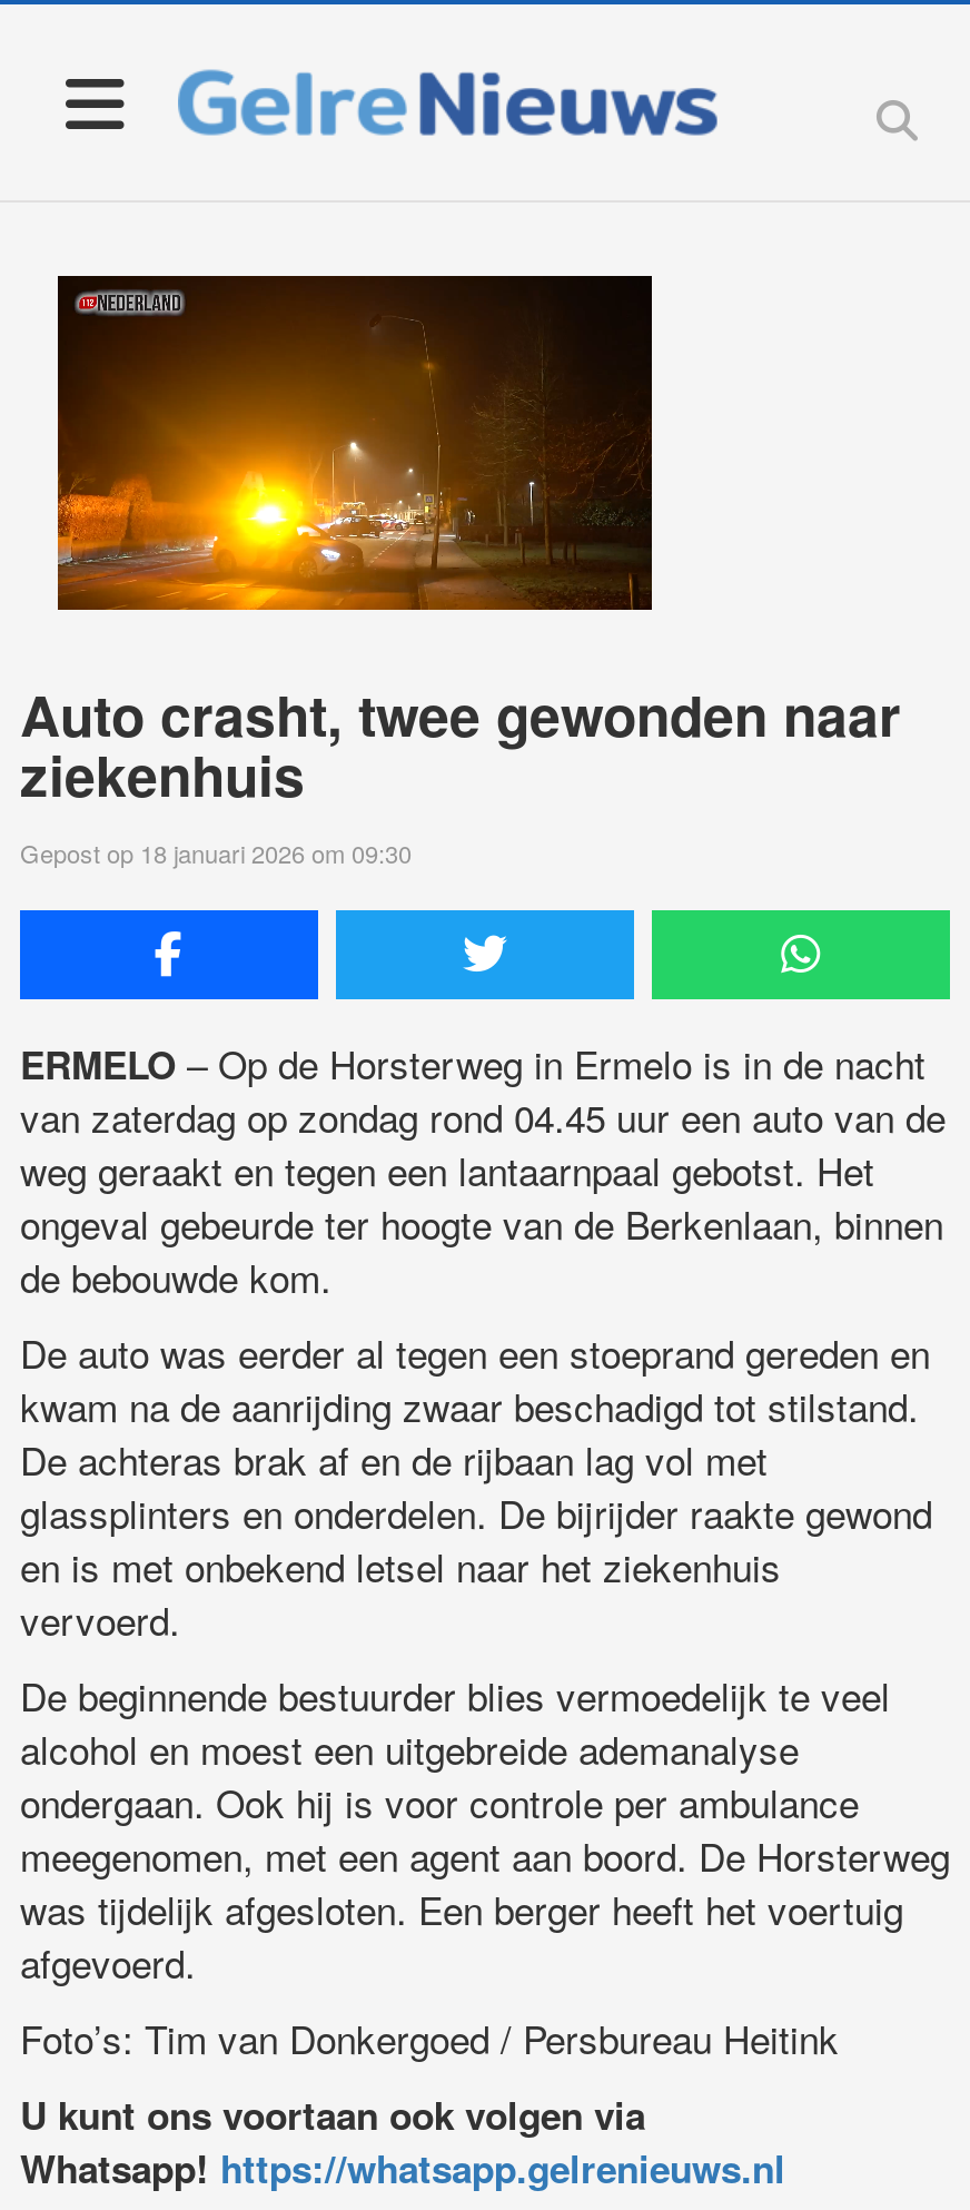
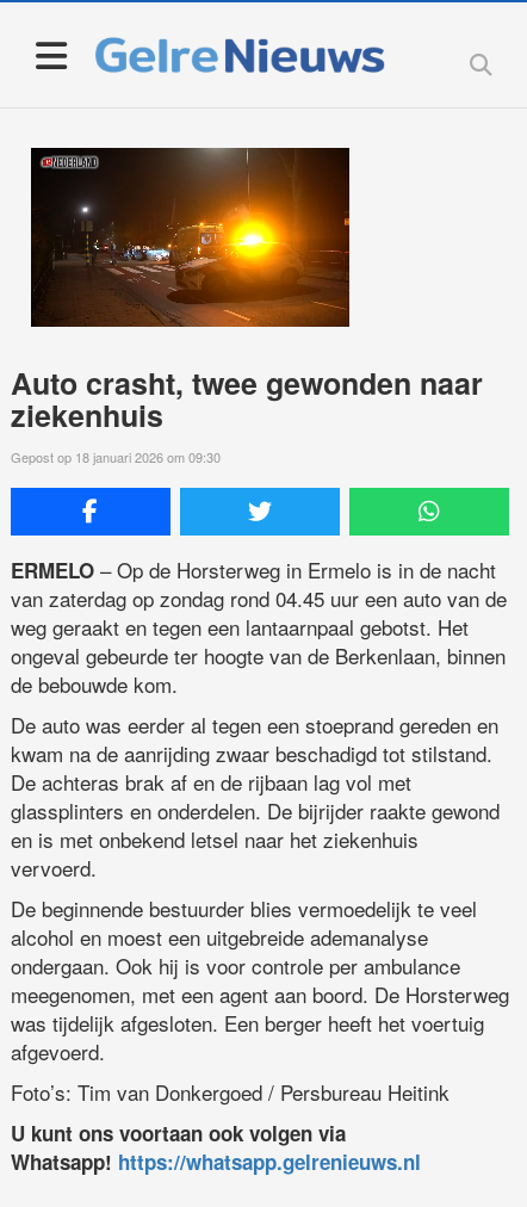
- [image]
+ [image]
